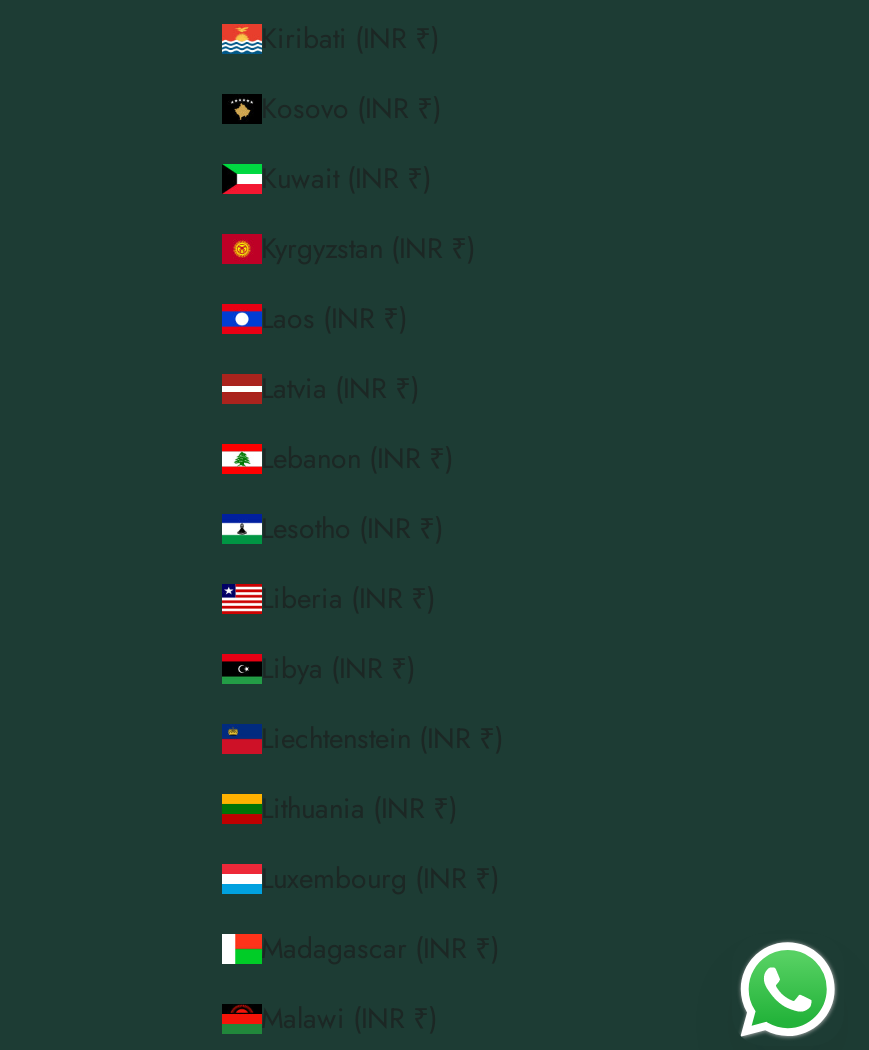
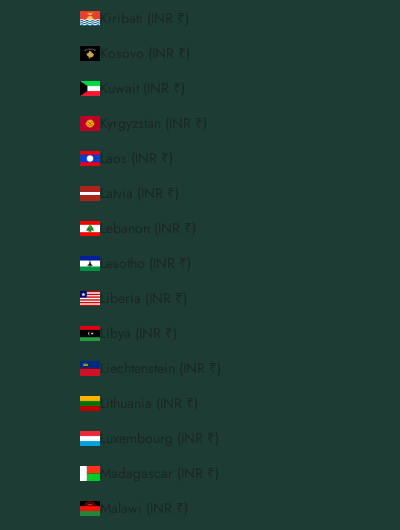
- [image]
